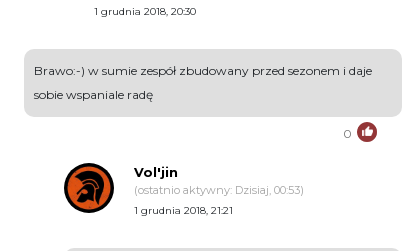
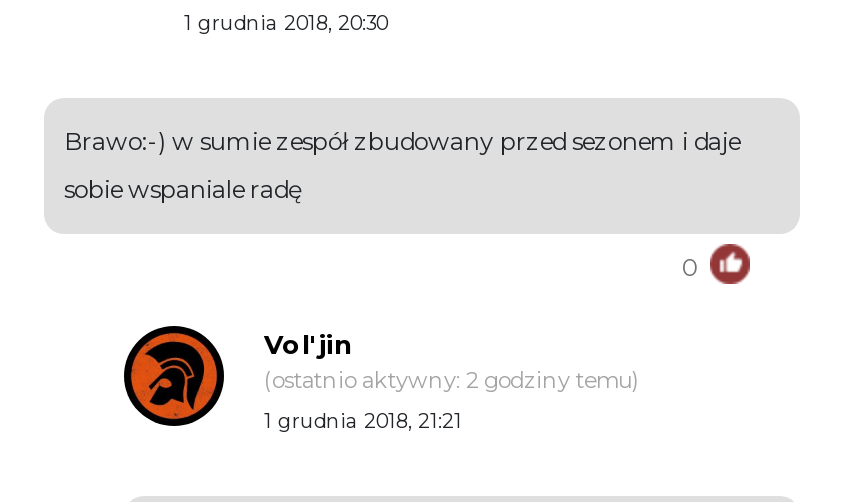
- (ostatnio aktywny: Dzisiaj, 00:53)
+ (ostatnio aktywny: 2 godziny temu)
